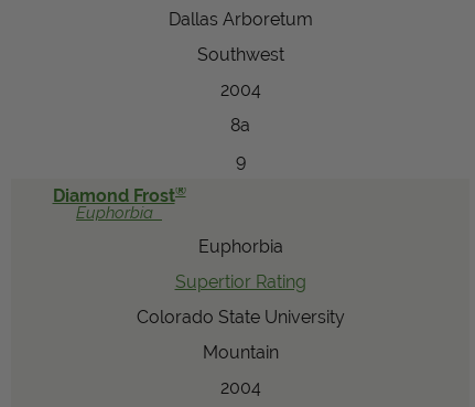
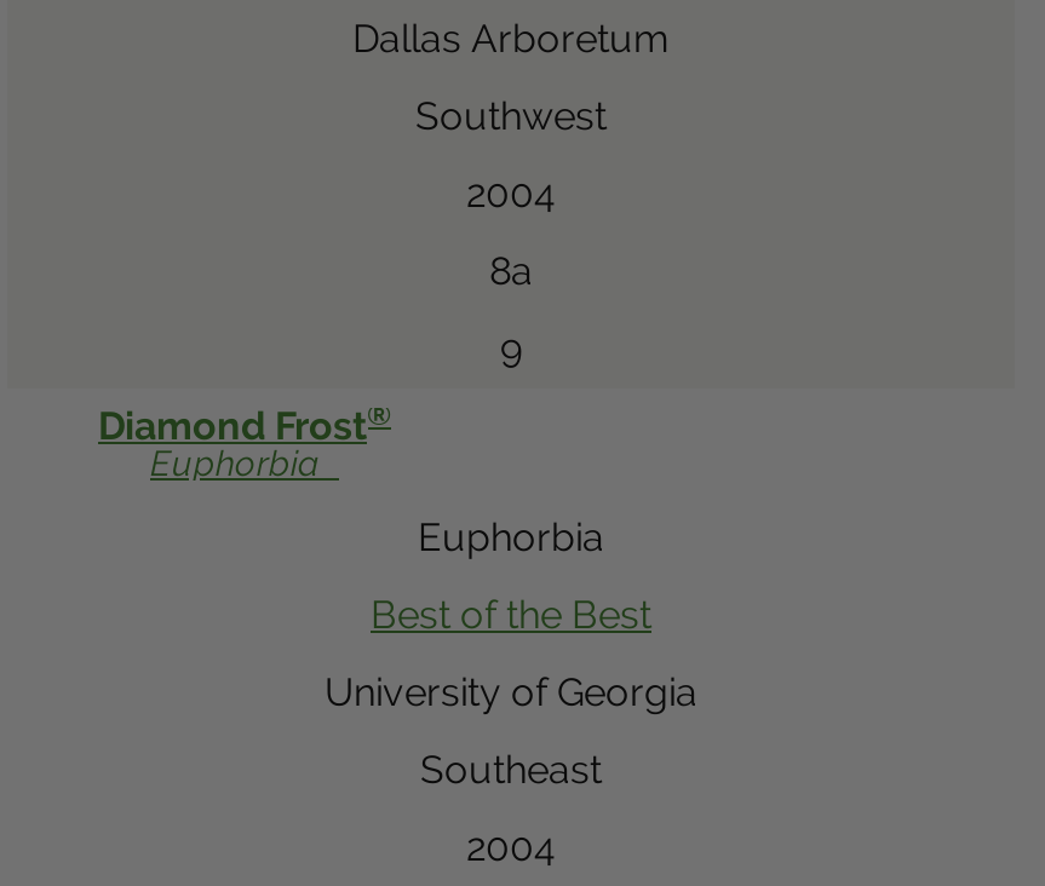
- Supertior Rating
+ Best of the Best

- Colorado State University
+ University of Georgia

- Mountain
+ Southeast
